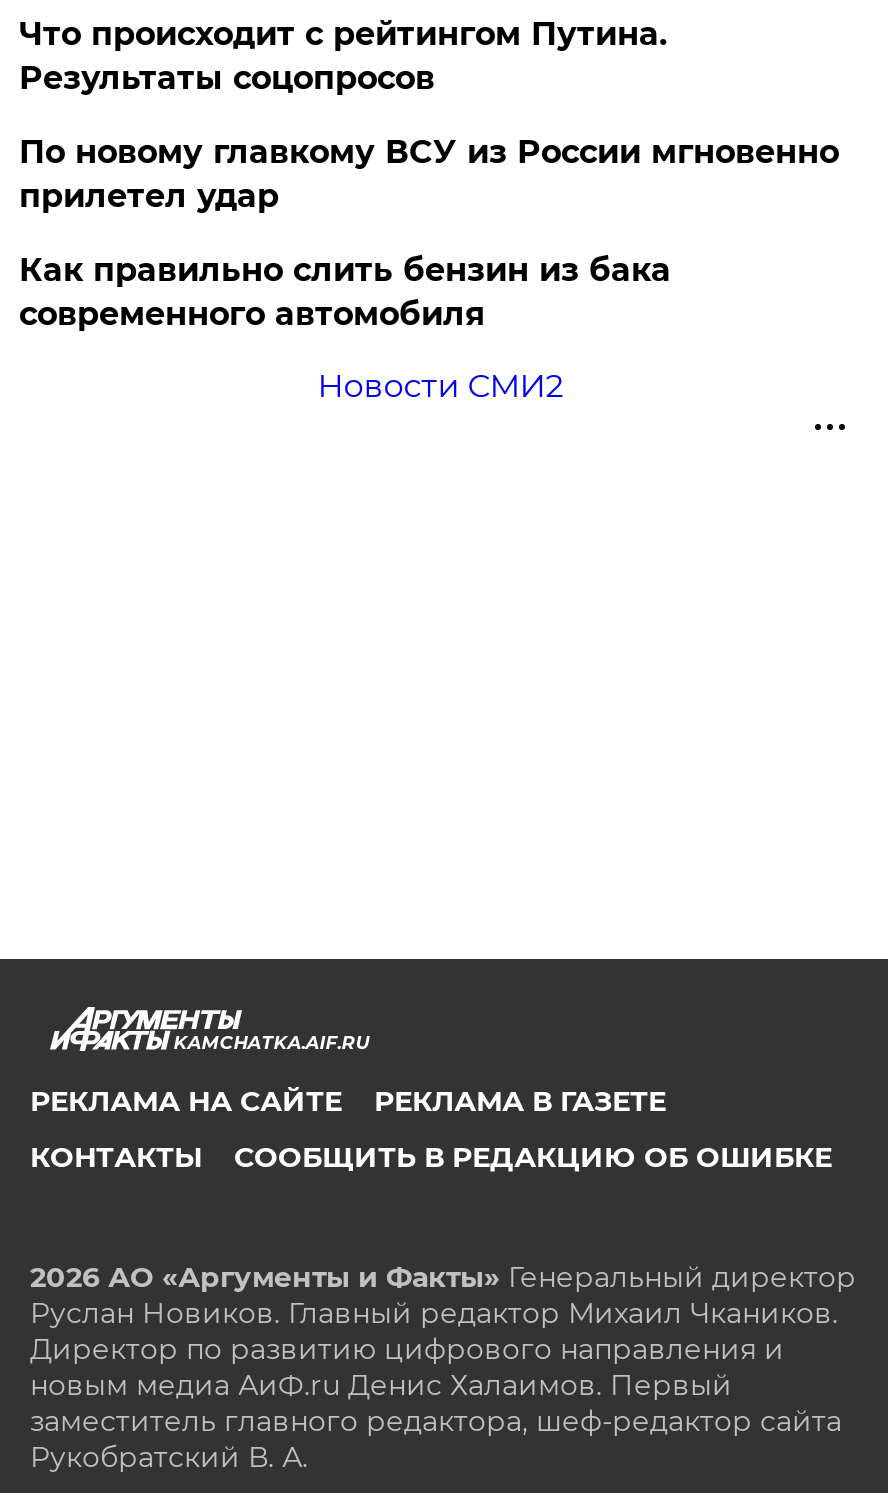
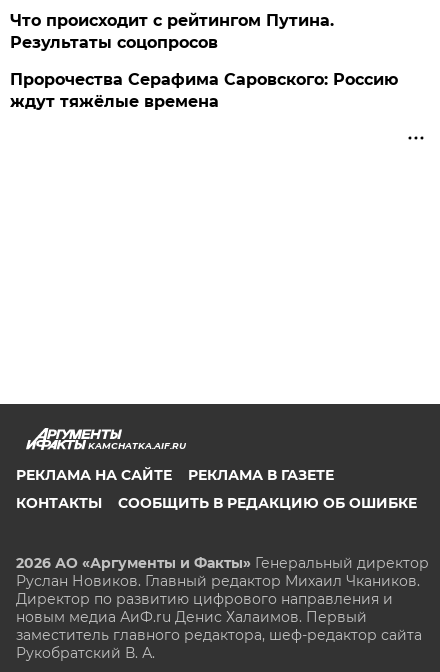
- По новому главкому ВСУ из России мгновенно
- прилетел удар
- Как правильно слить бензин из бака
- современного автомобиля
- Новости СМИ2
+ Пророчества Серафима Саровского: Россию
+ ждут тяжёлые времена
